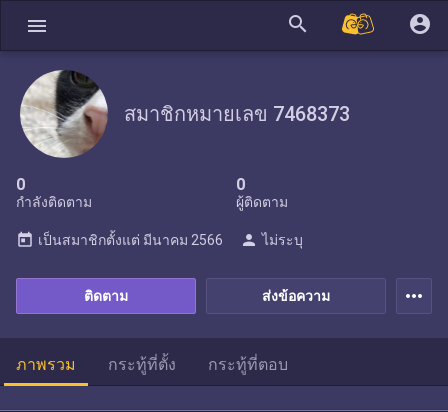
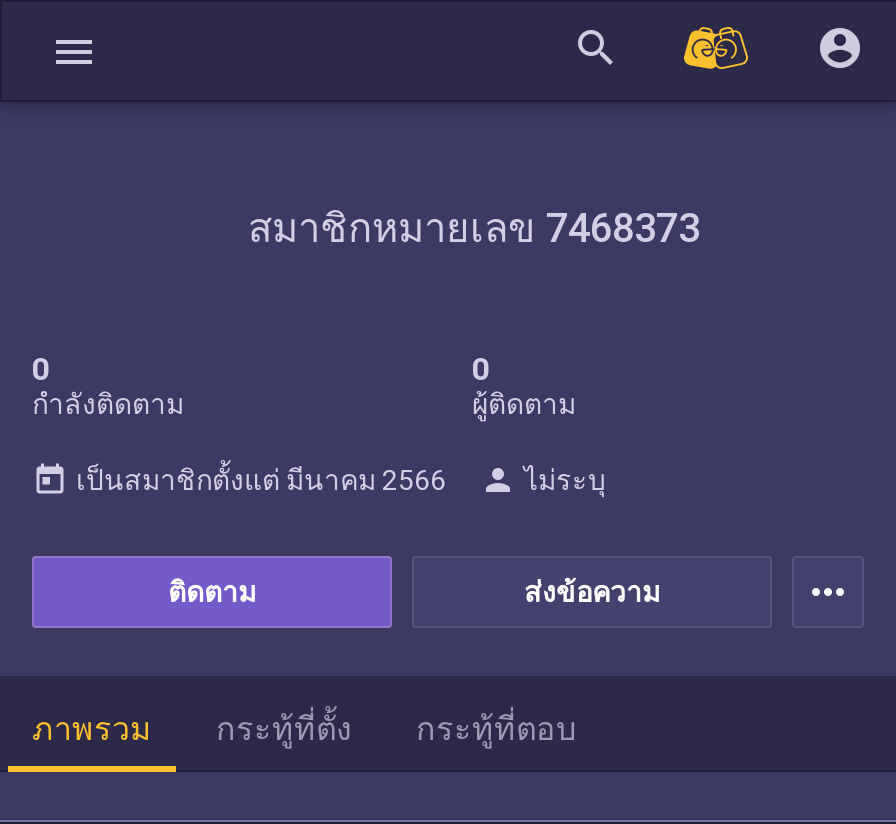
- [image]
